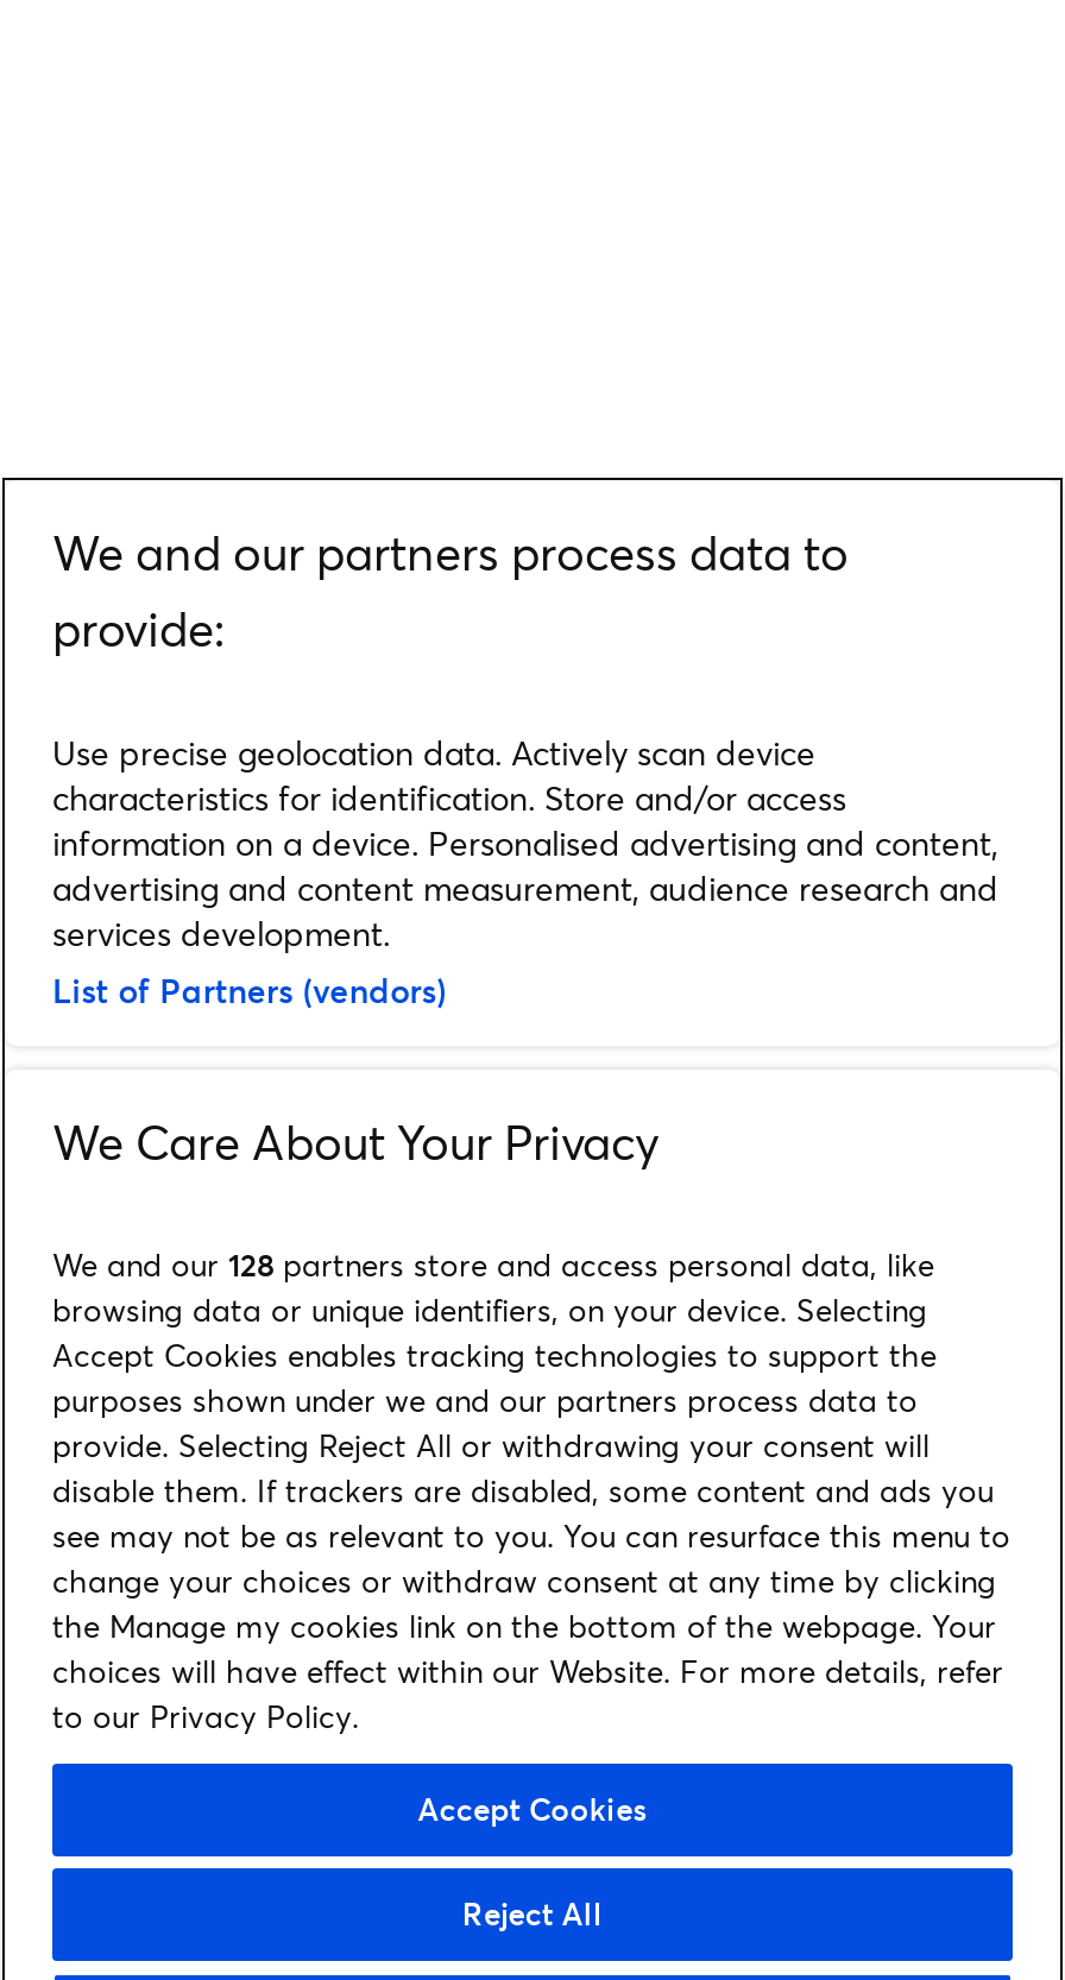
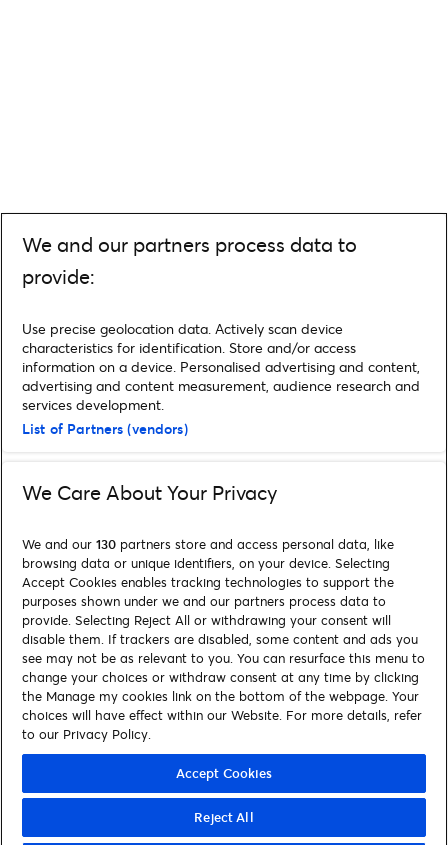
- We and our 128 partners store and access personal data, like
+ We and our 130 partners store and access personal data, like
